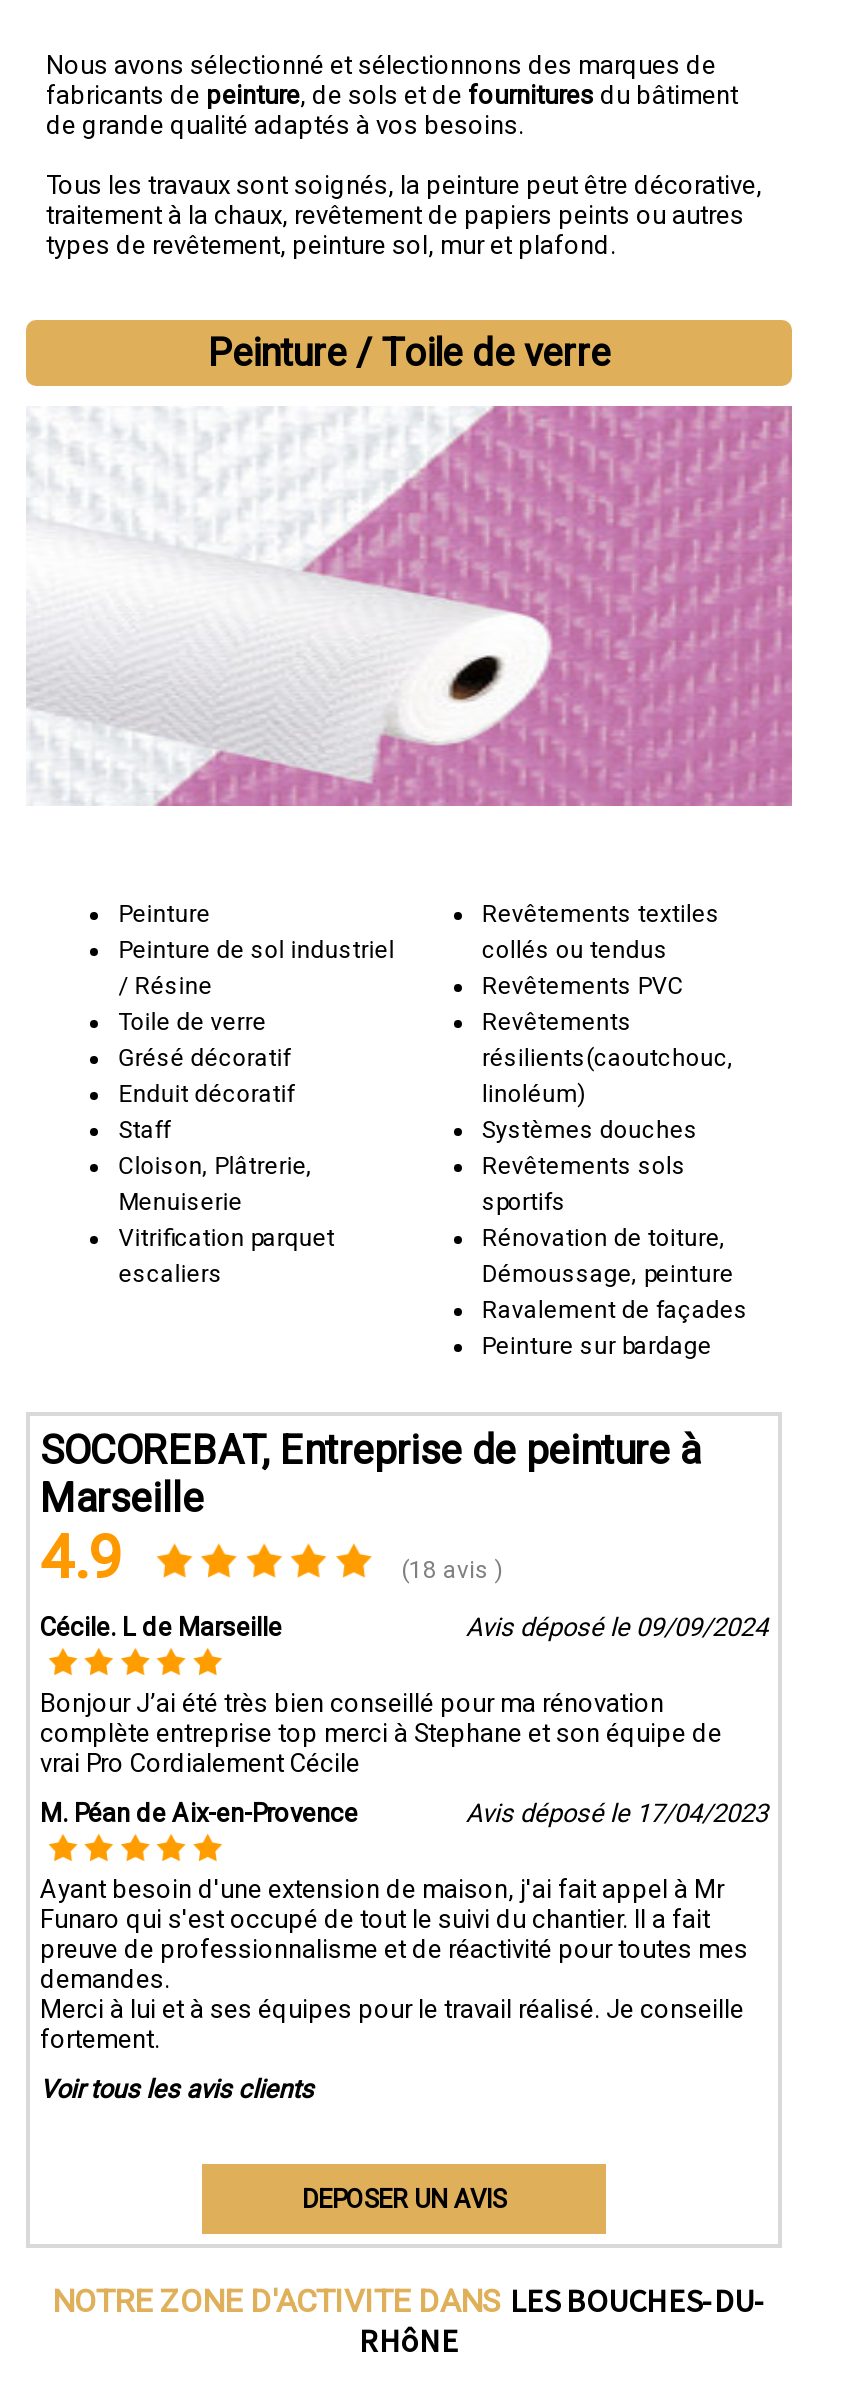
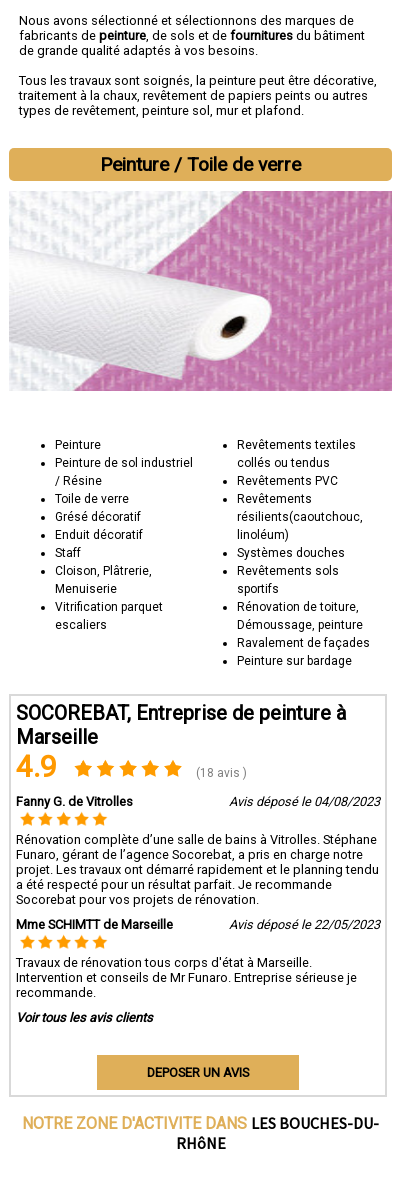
- Cécile. L de Marseille
- Avis déposé le 09/09/2024
+ Fanny G. de Vitrolles
+ Avis déposé le 04/08/2023

- Bonjour J’ai été très bien conseillé pour ma rénovation
- complète entreprise top merci à Stephane et son équipe de
- vrai Pro Cordialement Cécile
+ Rénovation complète d’une salle de bains à Vitrolles. Stéphane
+ Funaro, gérant de l’agence Socorebat, a pris en charge notre
+ projet. Les travaux ont démarré rapidement et le planning tendu
+ a été respecté pour un résultat parfait. Je recommande
+ Socorebat pour vos projets de rénovation.

- M. Péan de Aix-en-Provence
- Avis déposé le 17/04/2023
+ Mme SCHIMTT de Marseille
+ Avis déposé le 22/05/2023

- Ayant besoin d'une extension de maison, j'ai fait appel à Mr
- Funaro qui s'est occupé de tout le suivi du chantier. Il a fait
- preuve de professionnalisme et de réactivité pour toutes mes
- demandes.
- Merci à lui et à ses équipes pour le travail réalisé. Je conseille
- fortement.
+ Travaux de rénovation tous corps d'état à Marseille.
+ Intervention et conseils de Mr Funaro. Entreprise sérieuse je
+ recommande.
